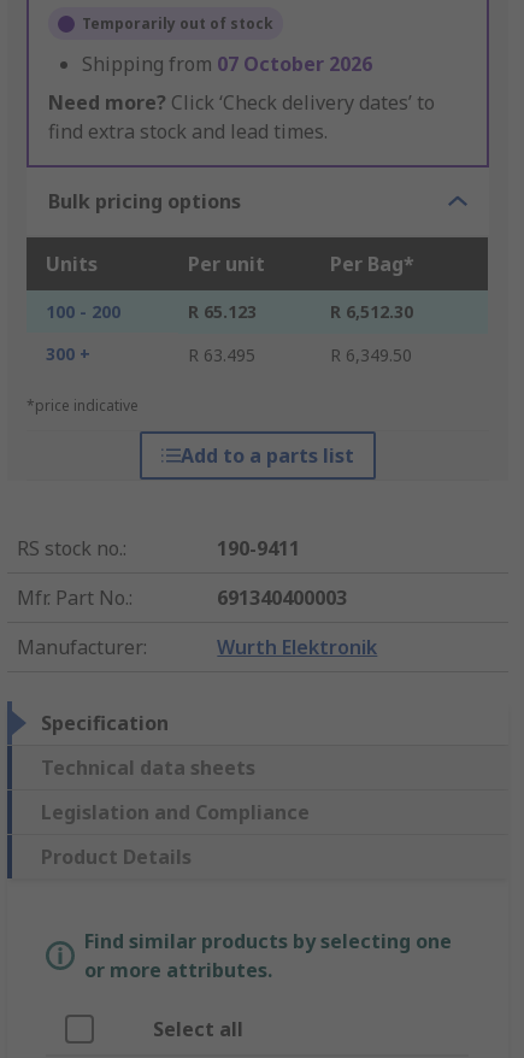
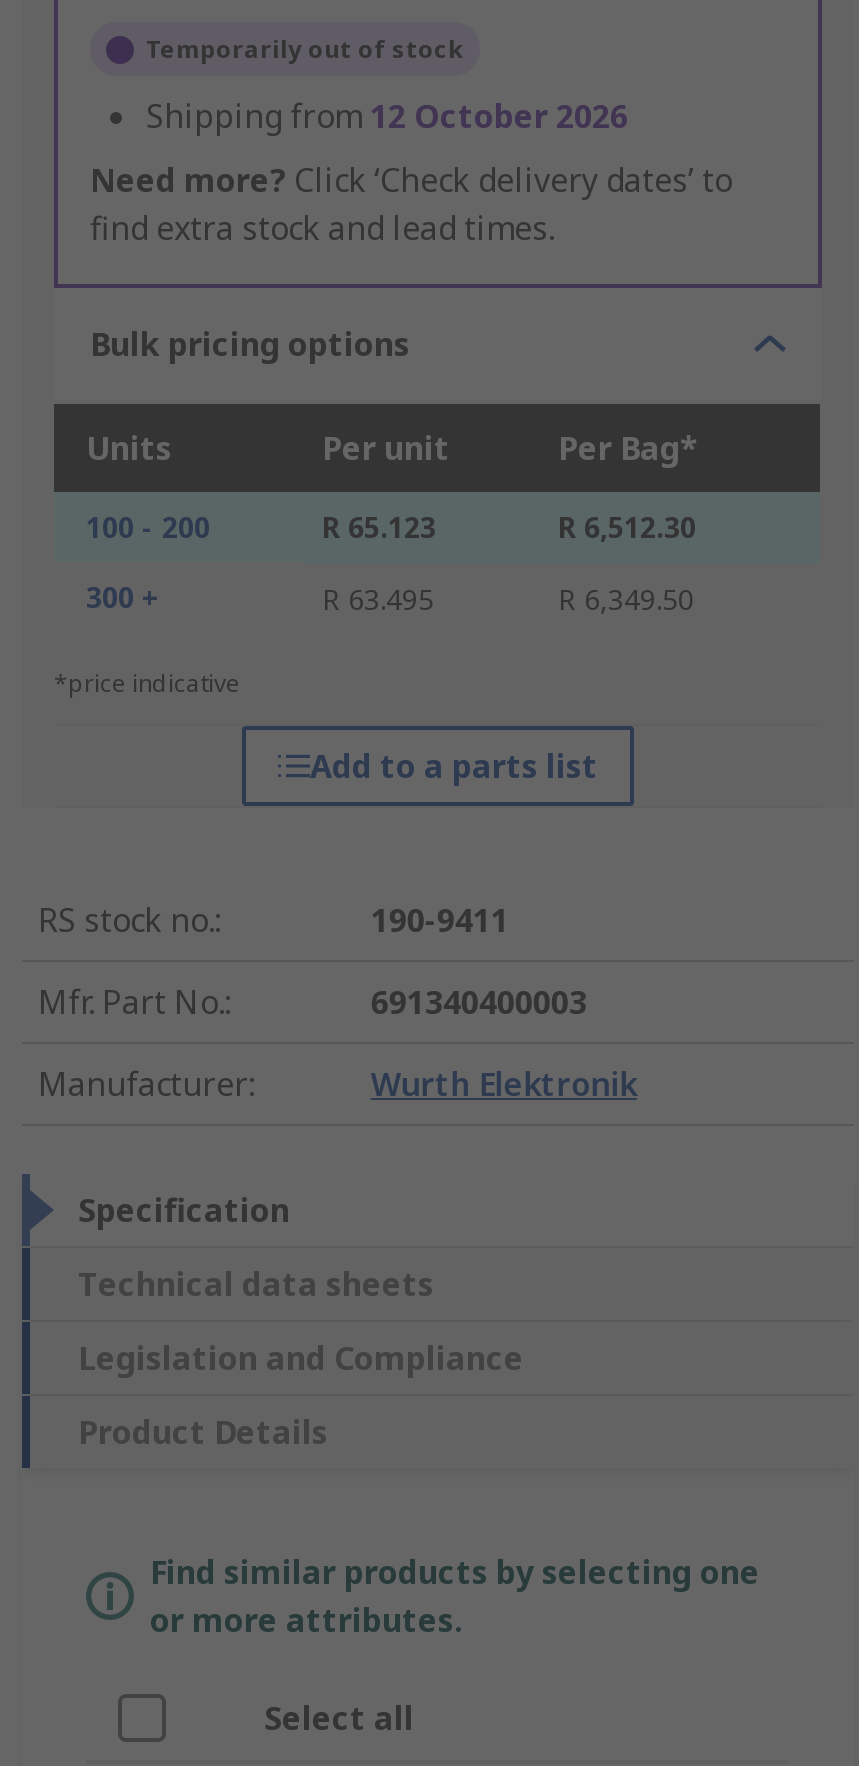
- Shipping from 07 October 2026
+ Shipping from 12 October 2026
